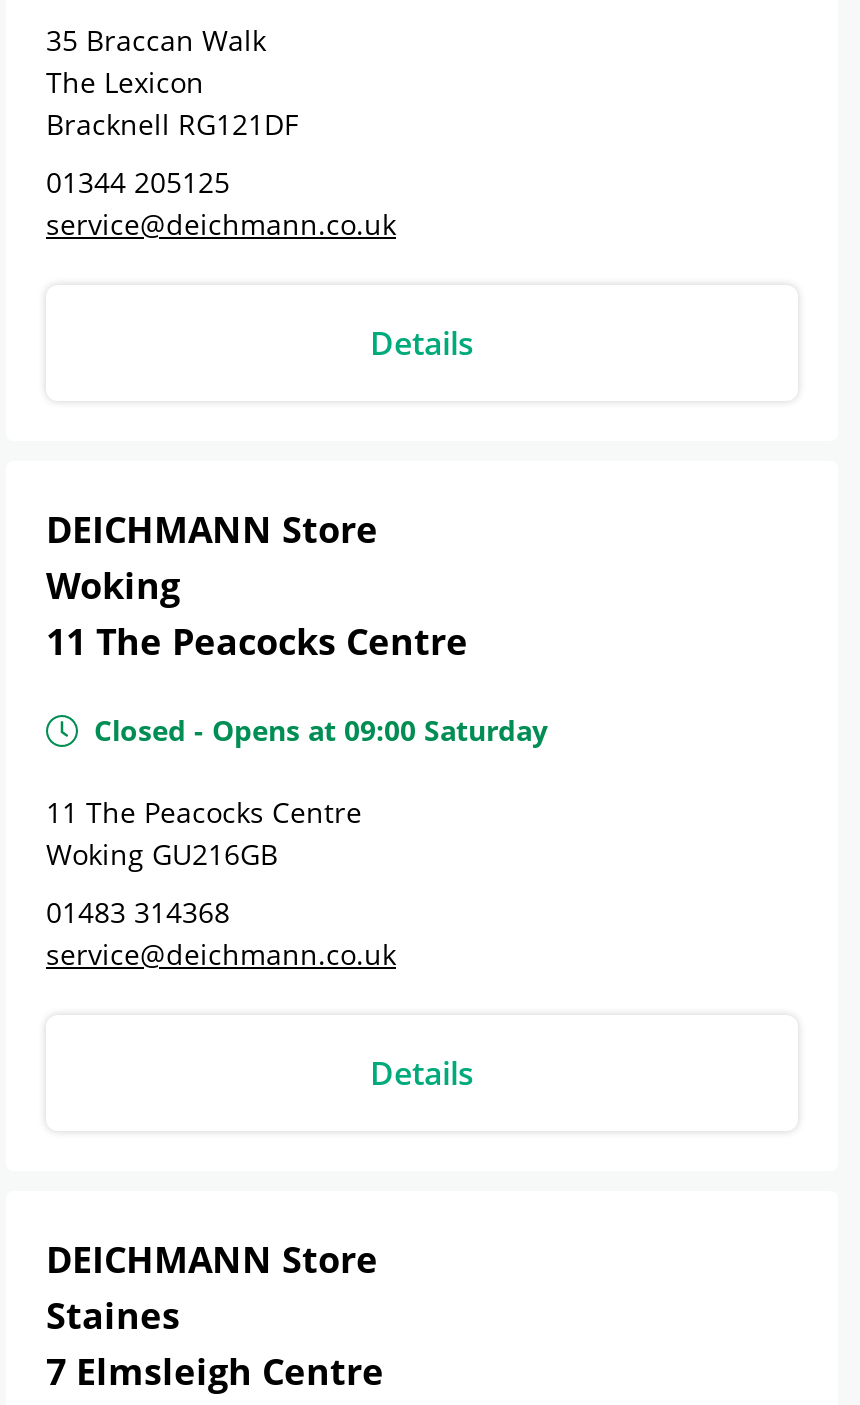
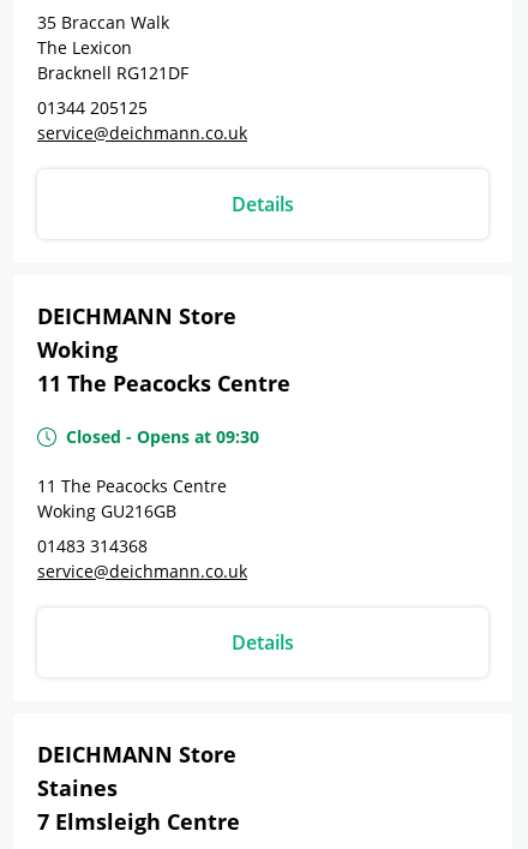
- Closed - Opens at 09:00 Saturday
+ Closed - Opens at 09:30
